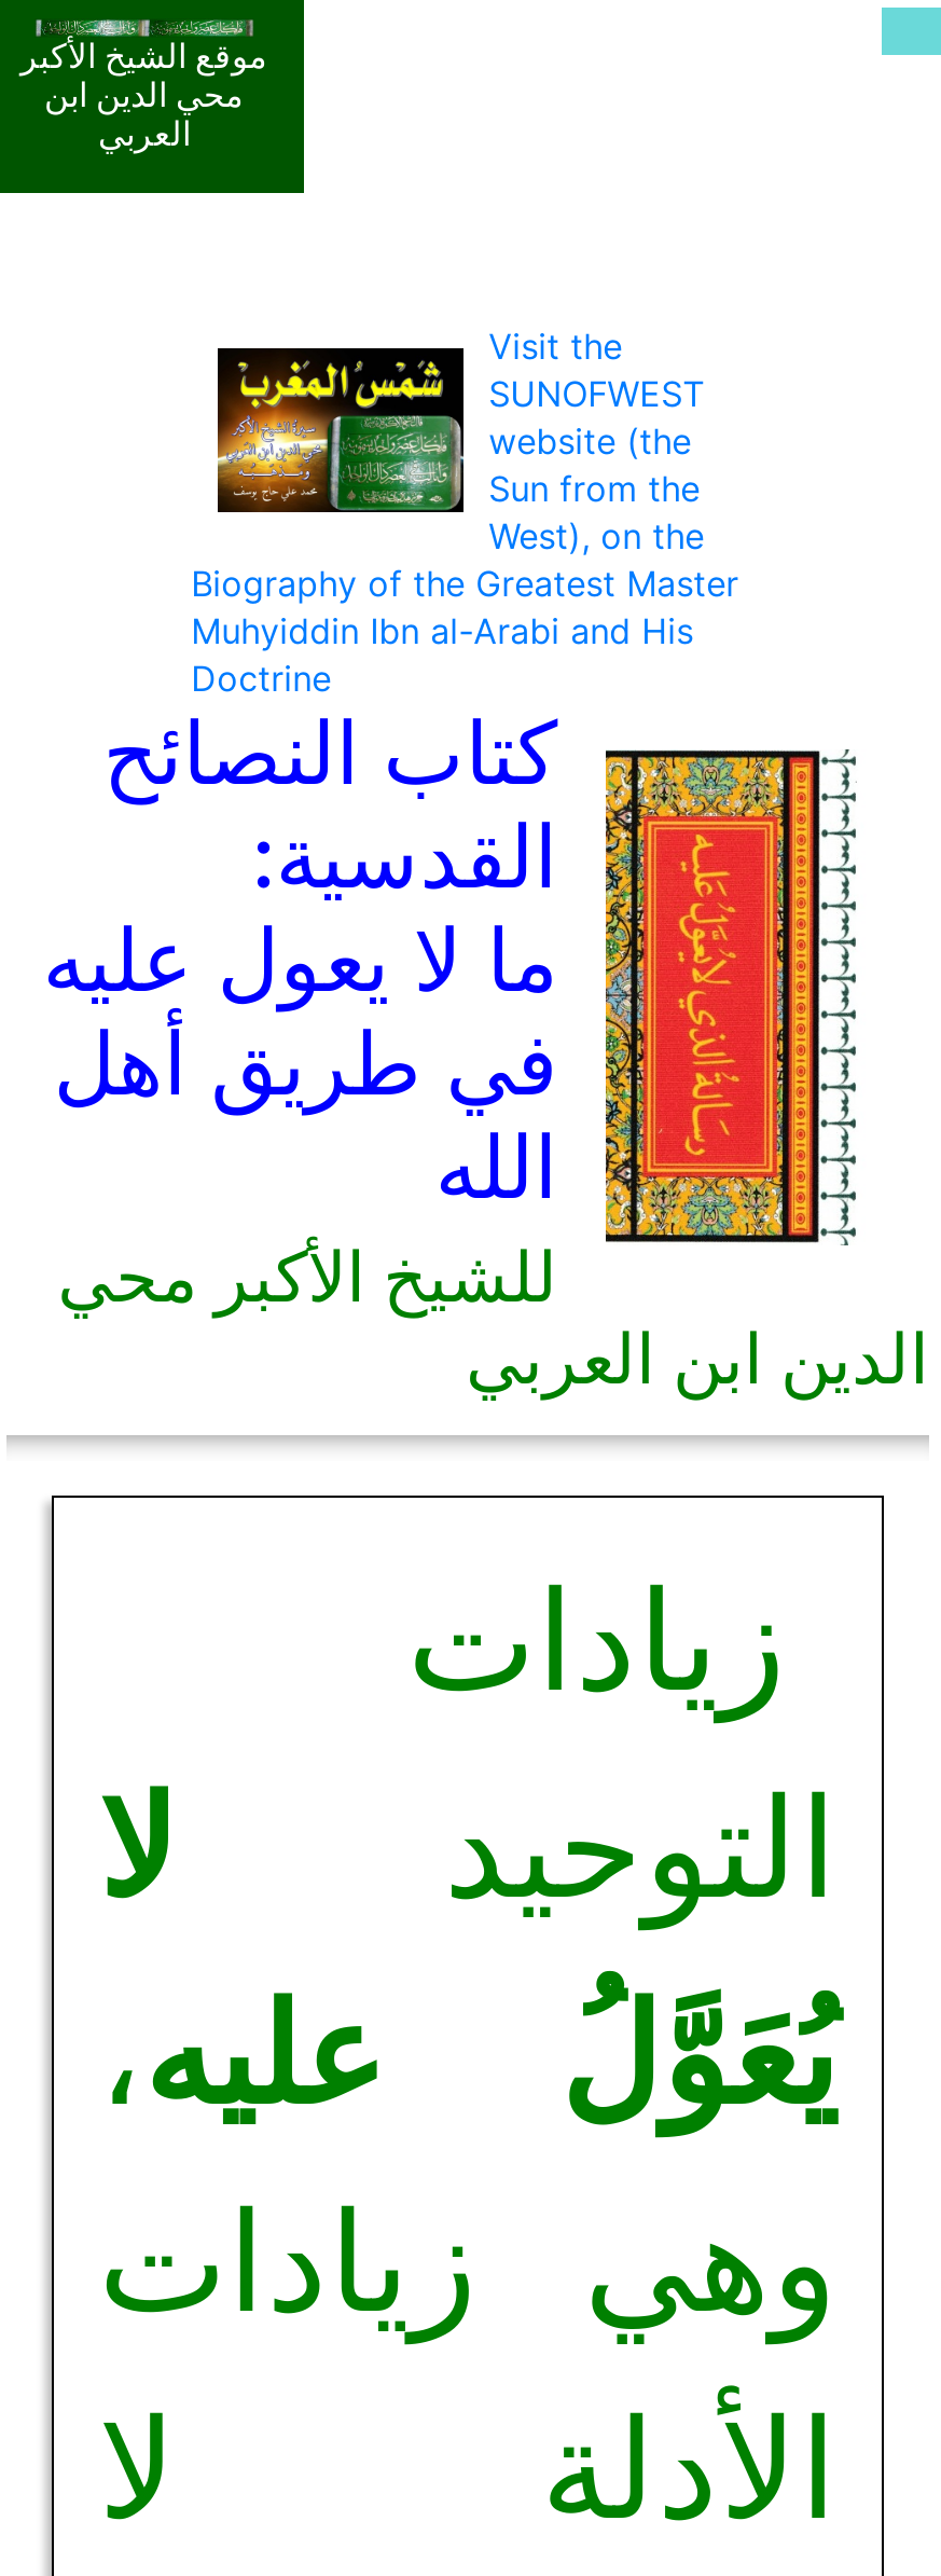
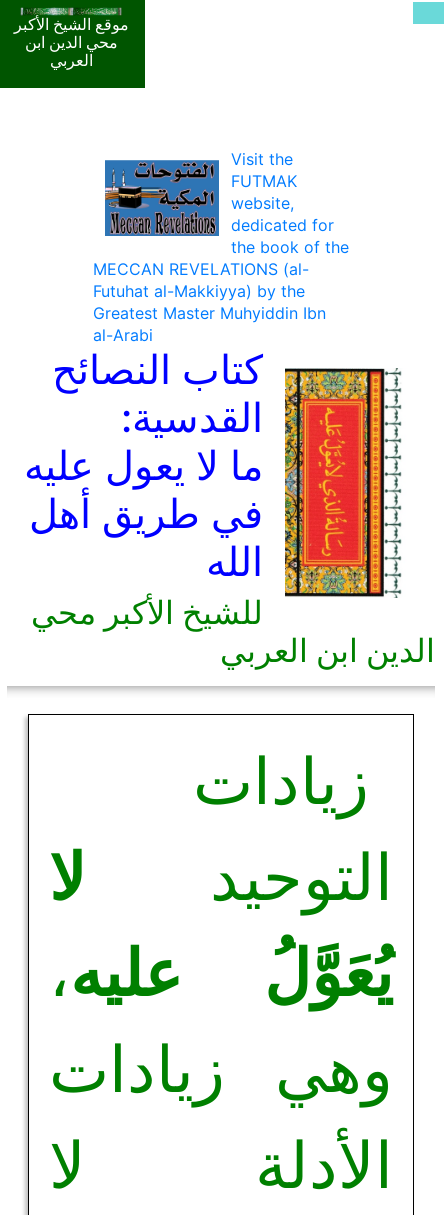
- [image]
- SUNOFWEST
- website (the
- Sun from the
- West), on the
- Biography of the Greatest Master
- Muhyiddin Ibn al-Arabi and His
- Doctrine
+ [image]
+ FUTMAK
+ website,
+ dedicated for
+ the book of the
+ MECCAN REVELATIONS (al-
+ Futuhat al-Makkiyya) by the
+ Greatest Master Muhyiddin Ibn
+ al-Arabi
